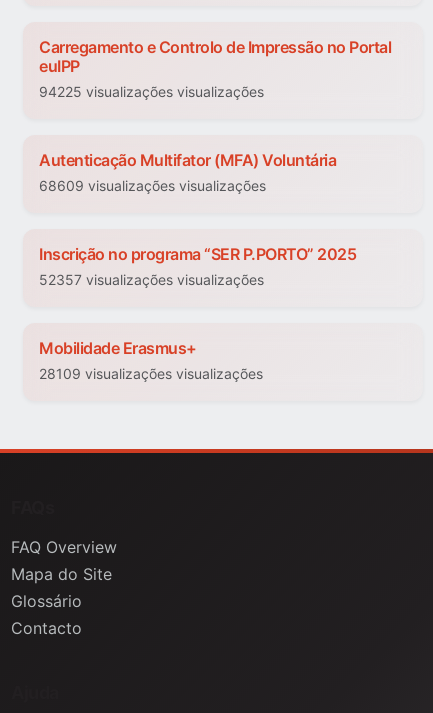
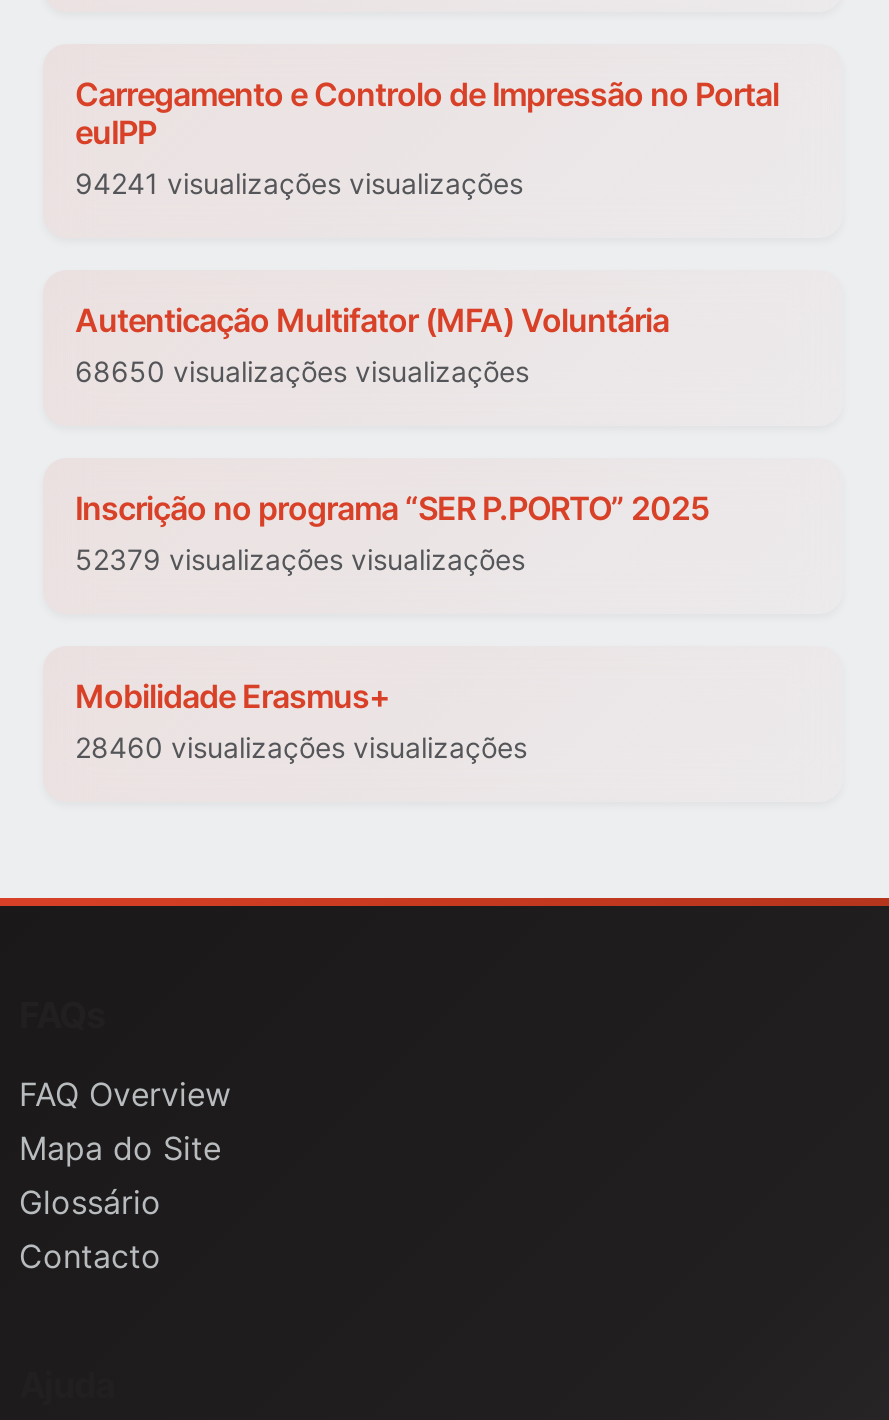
- 94225 visualizações visualizações
+ 94241 visualizações visualizações

- 68609 visualizações visualizações
+ 68650 visualizações visualizações

- 52357 visualizações visualizações
+ 52379 visualizações visualizações

- 28109 visualizações visualizações
+ 28460 visualizações visualizações
